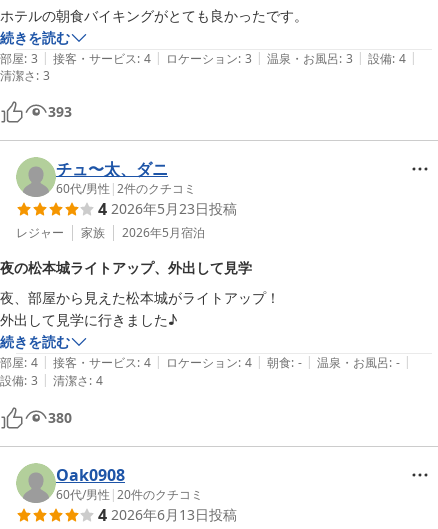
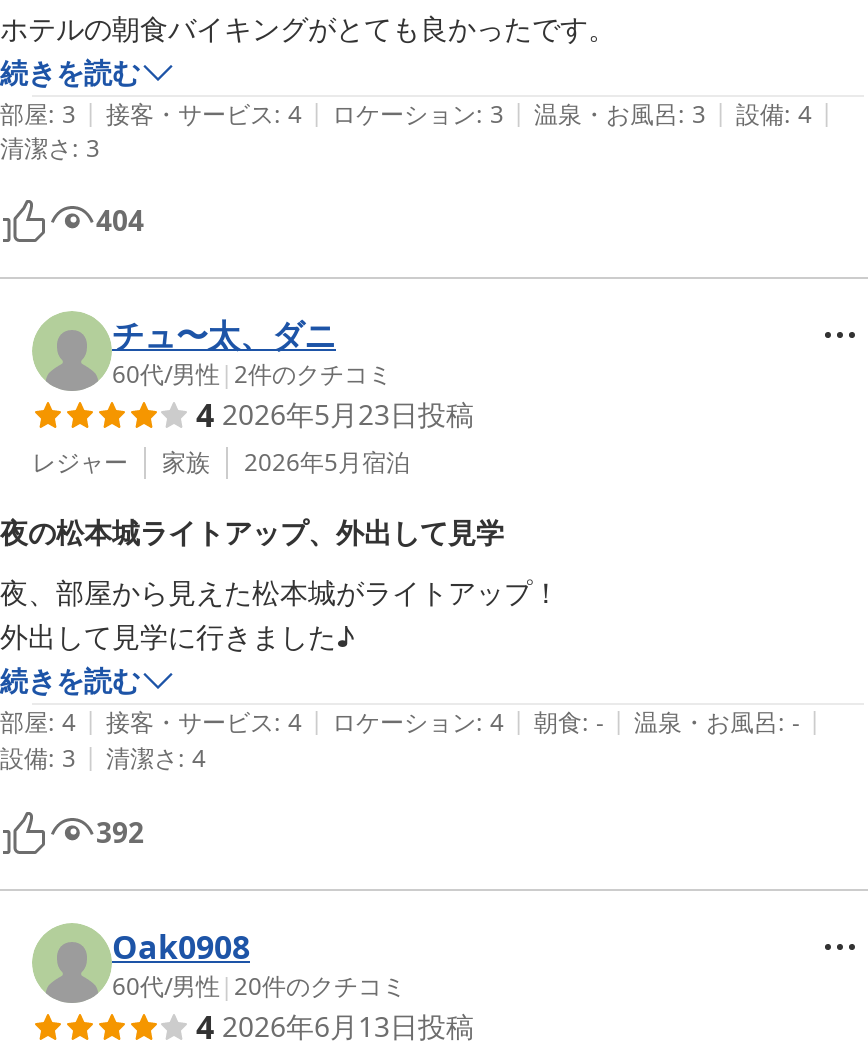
- 393
+ 404

- 380
+ 392
